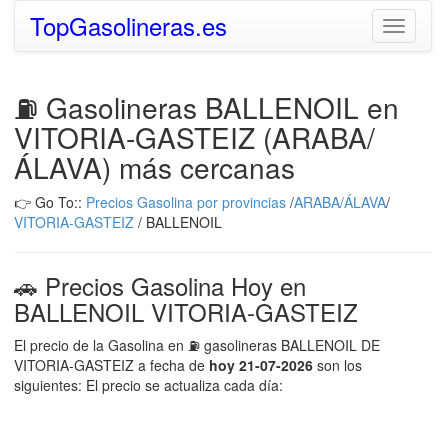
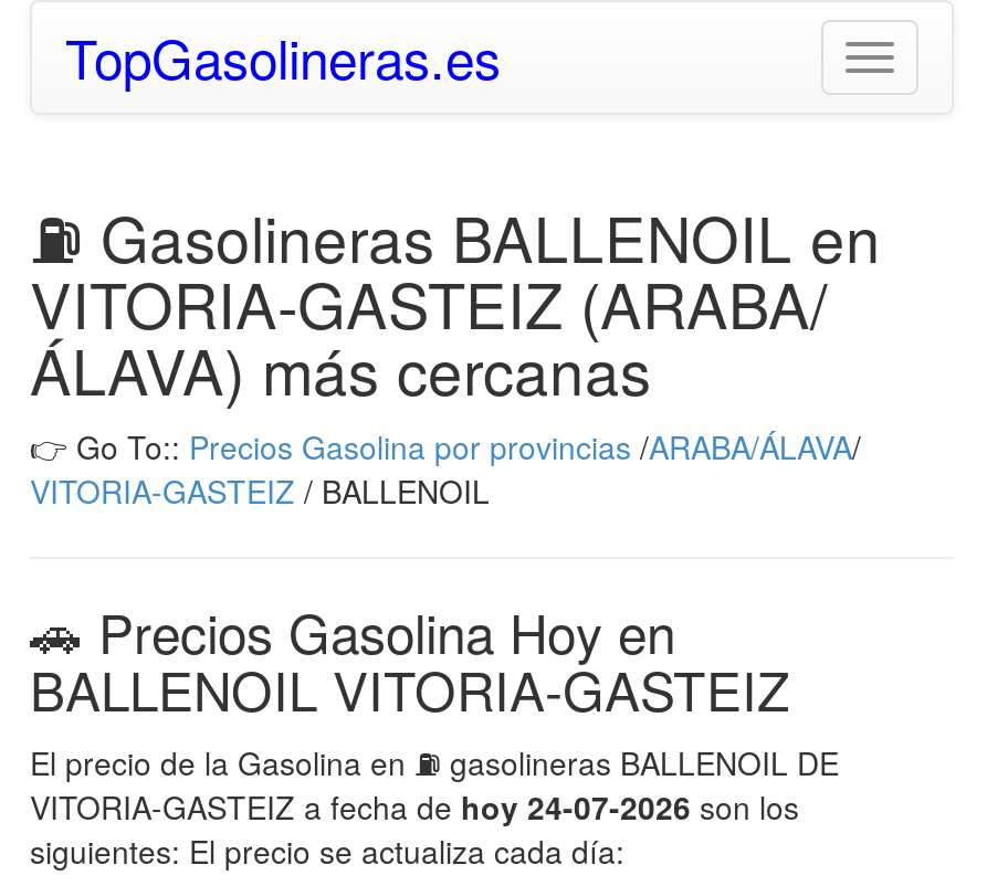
- VITORIA-GASTEIZ a fecha de hoy 21-07-2026 son los
+ VITORIA-GASTEIZ a fecha de hoy 24-07-2026 son los
